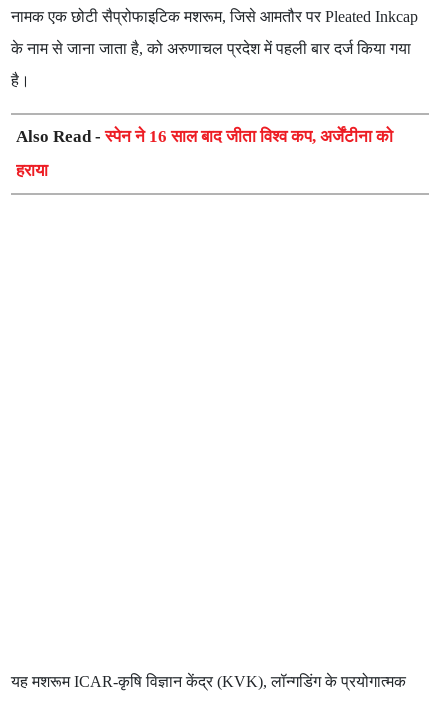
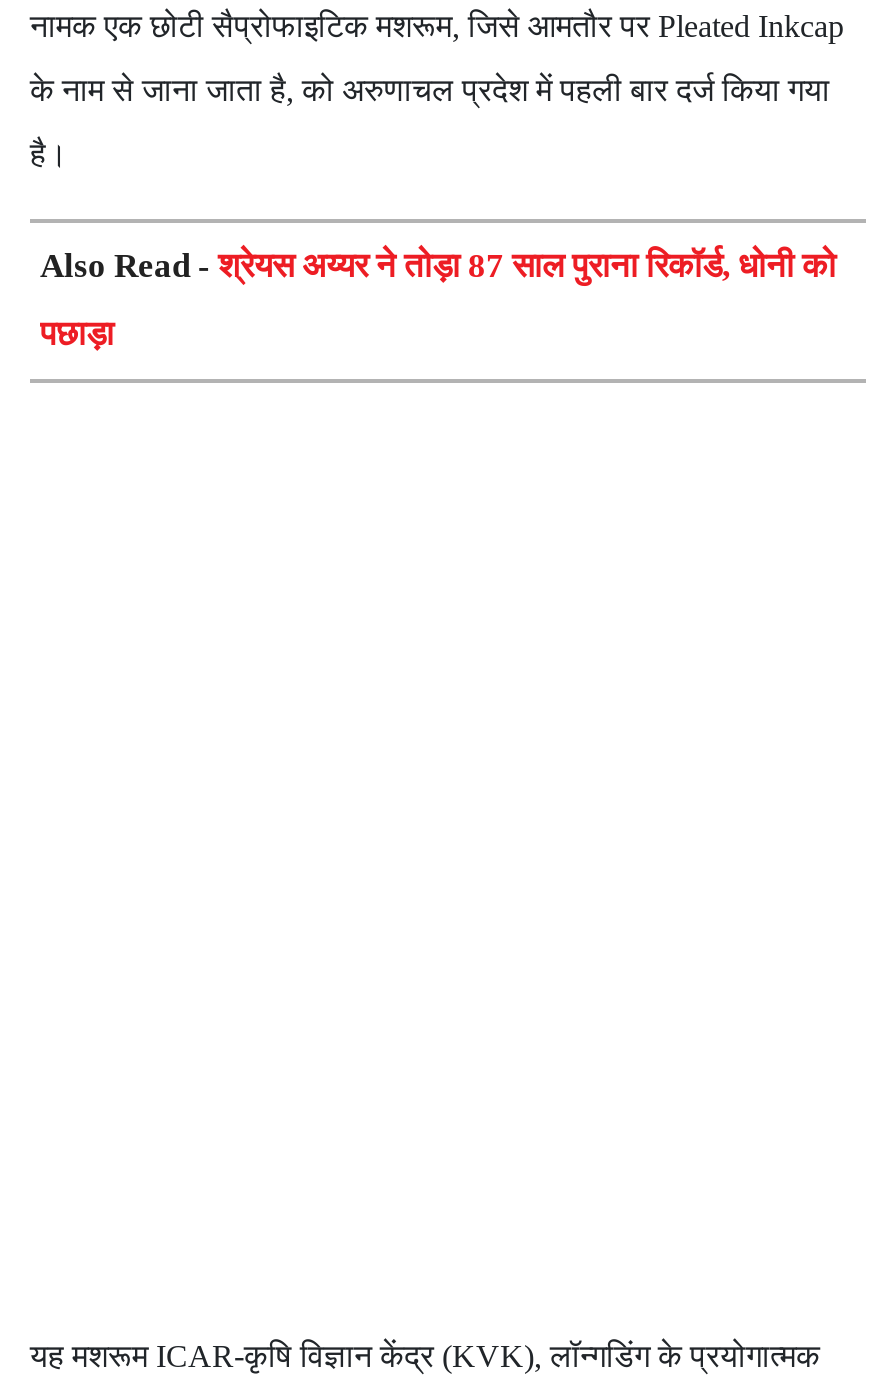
- Also Read - स्पेन ने 16 साल बाद जीता विश्व कप, अर्जेंटीना को
+ Also Read - श्रेयस अय्यर ने तोड़ा 87 साल पुराना रिकॉर्ड, धोनी को

- हराया
+ पछाड़ा
